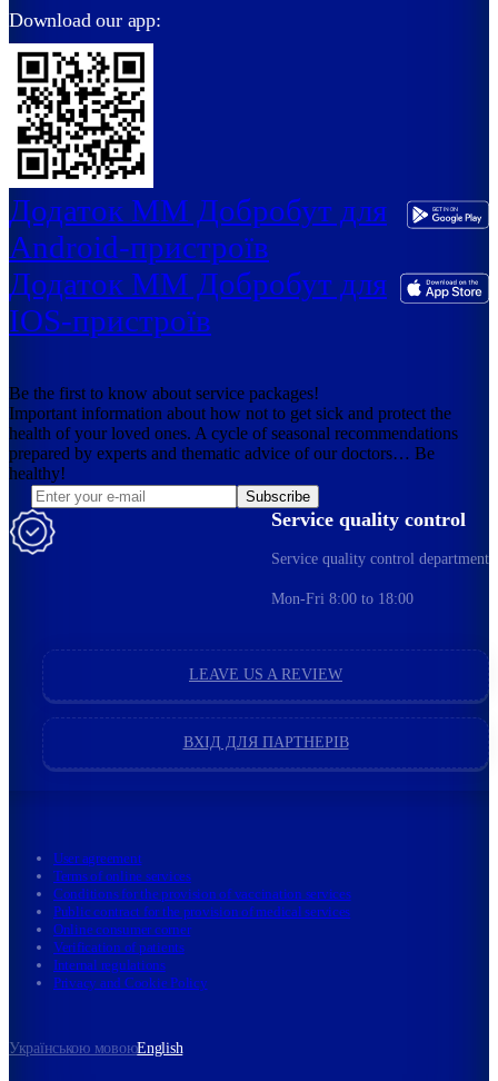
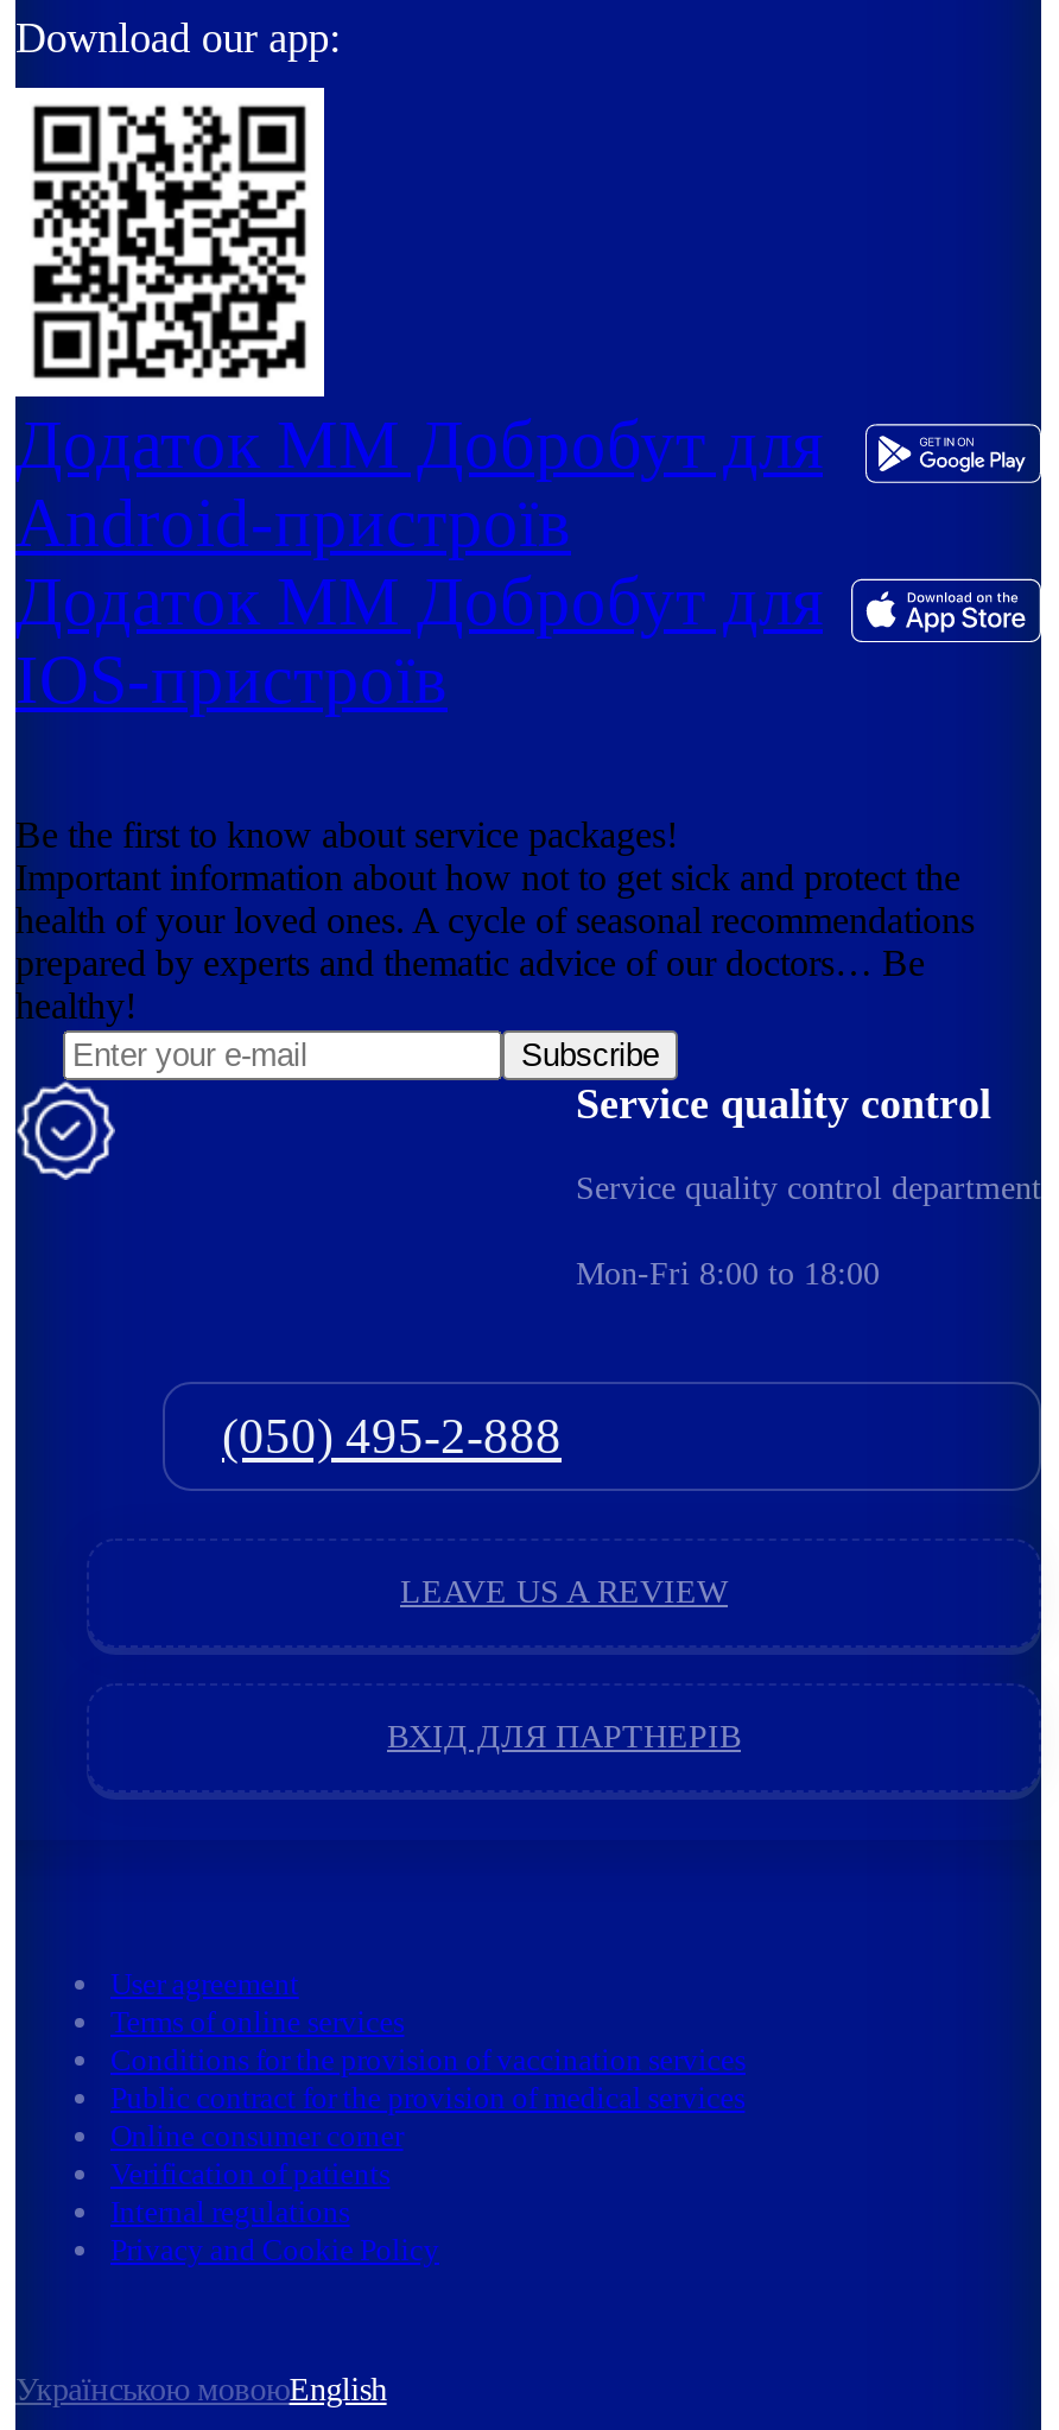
+ (050) 495-2-888
